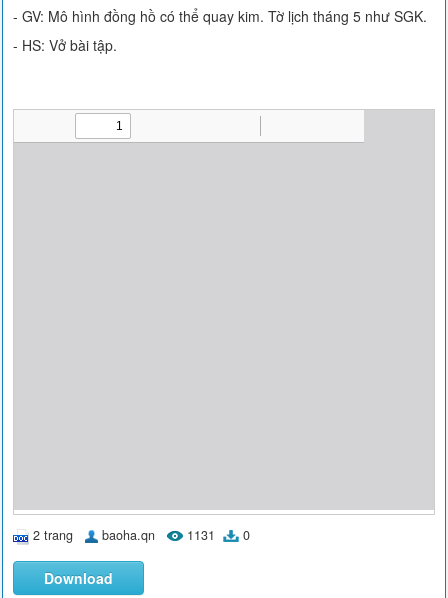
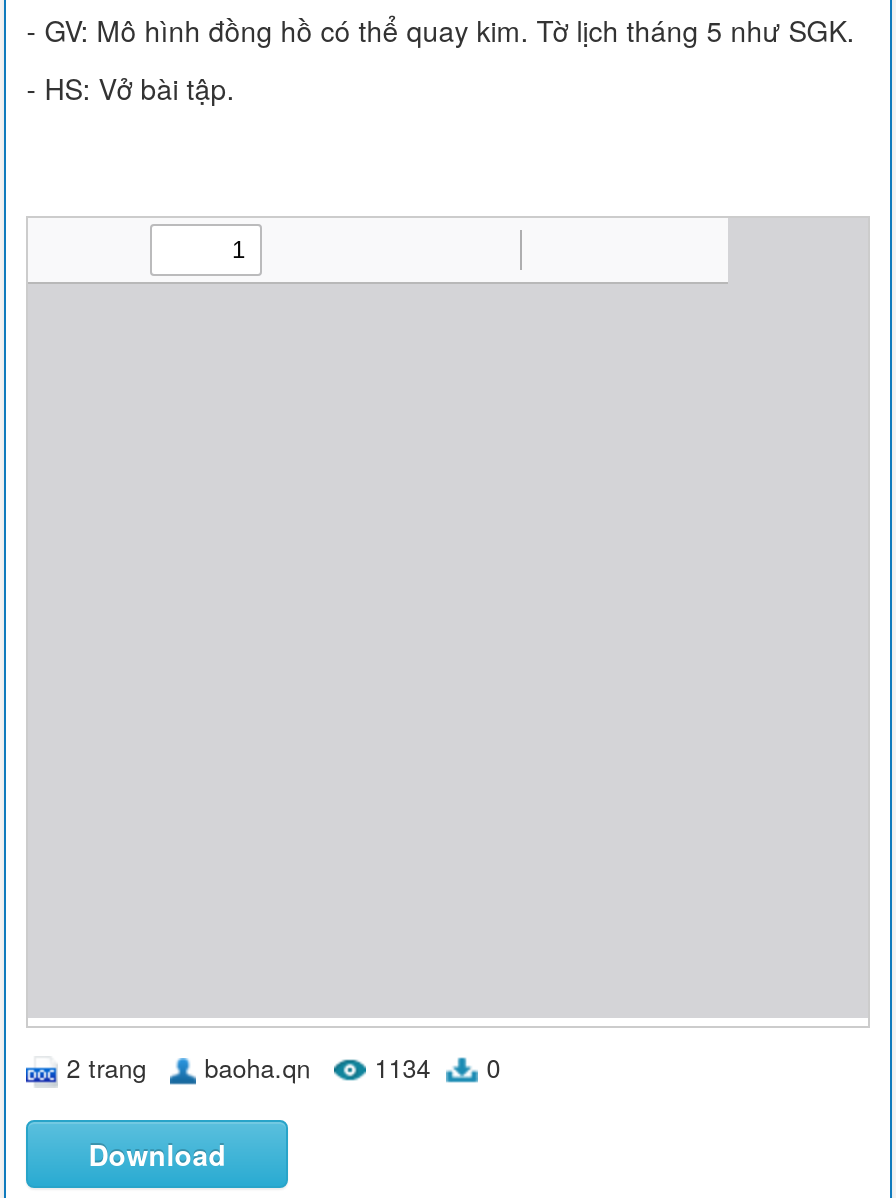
- 2 trang baoha.qn 1131 0
+ 2 trang baoha.qn 1134 0
